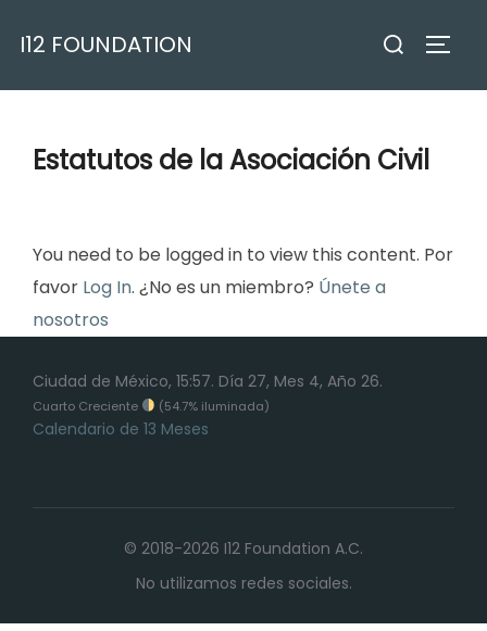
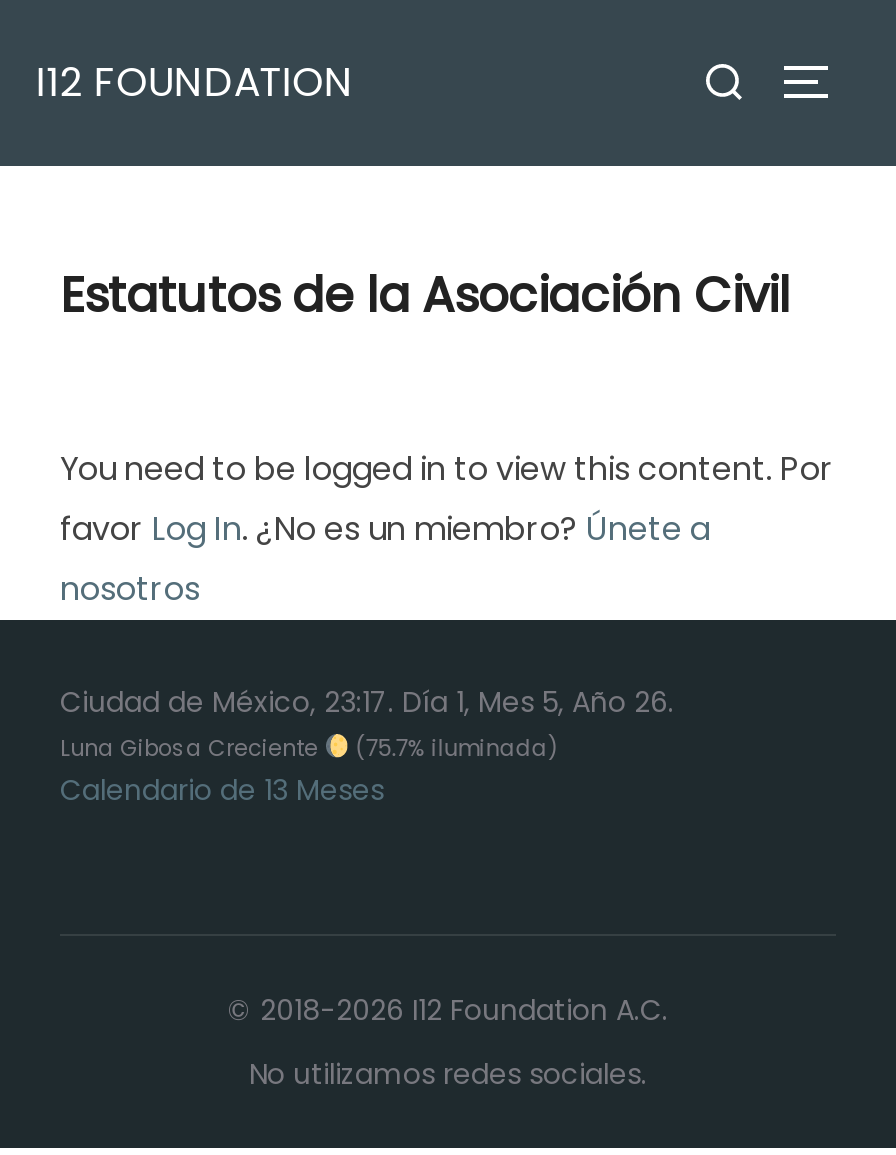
- Ciudad de México, 15:57. Día 27, Mes 4, Año 26.
- Cuarto Creciente
- (54.7% iluminada)
+ Ciudad de México, 23:17. Día 1, Mes 5, Año 26.
+ Luna Gibosa Creciente
+ (75.7% iluminada)
